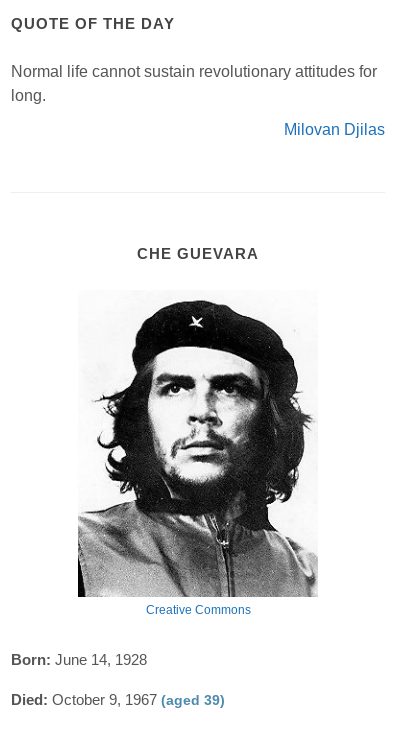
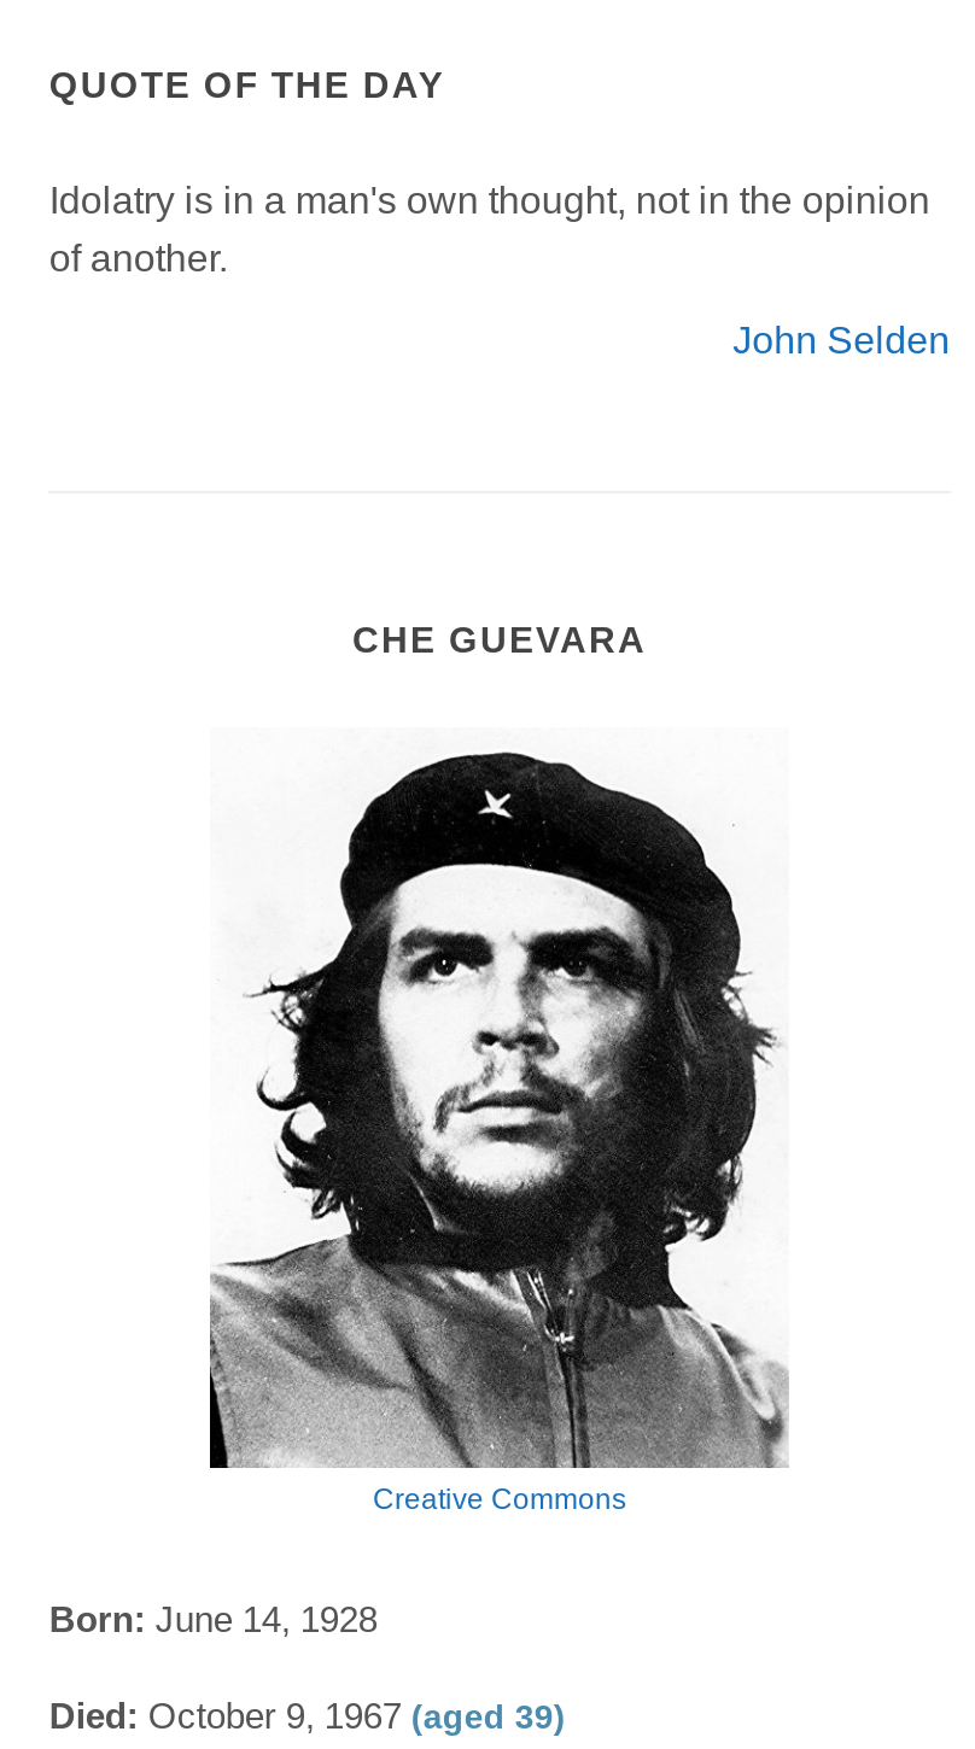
- Normal life cannot sustain revolutionary attitudes for
- long.
+ Idolatry is in a man's own thought, not in the opinion
+ of another.

- Milovan Djilas
+ John Selden
